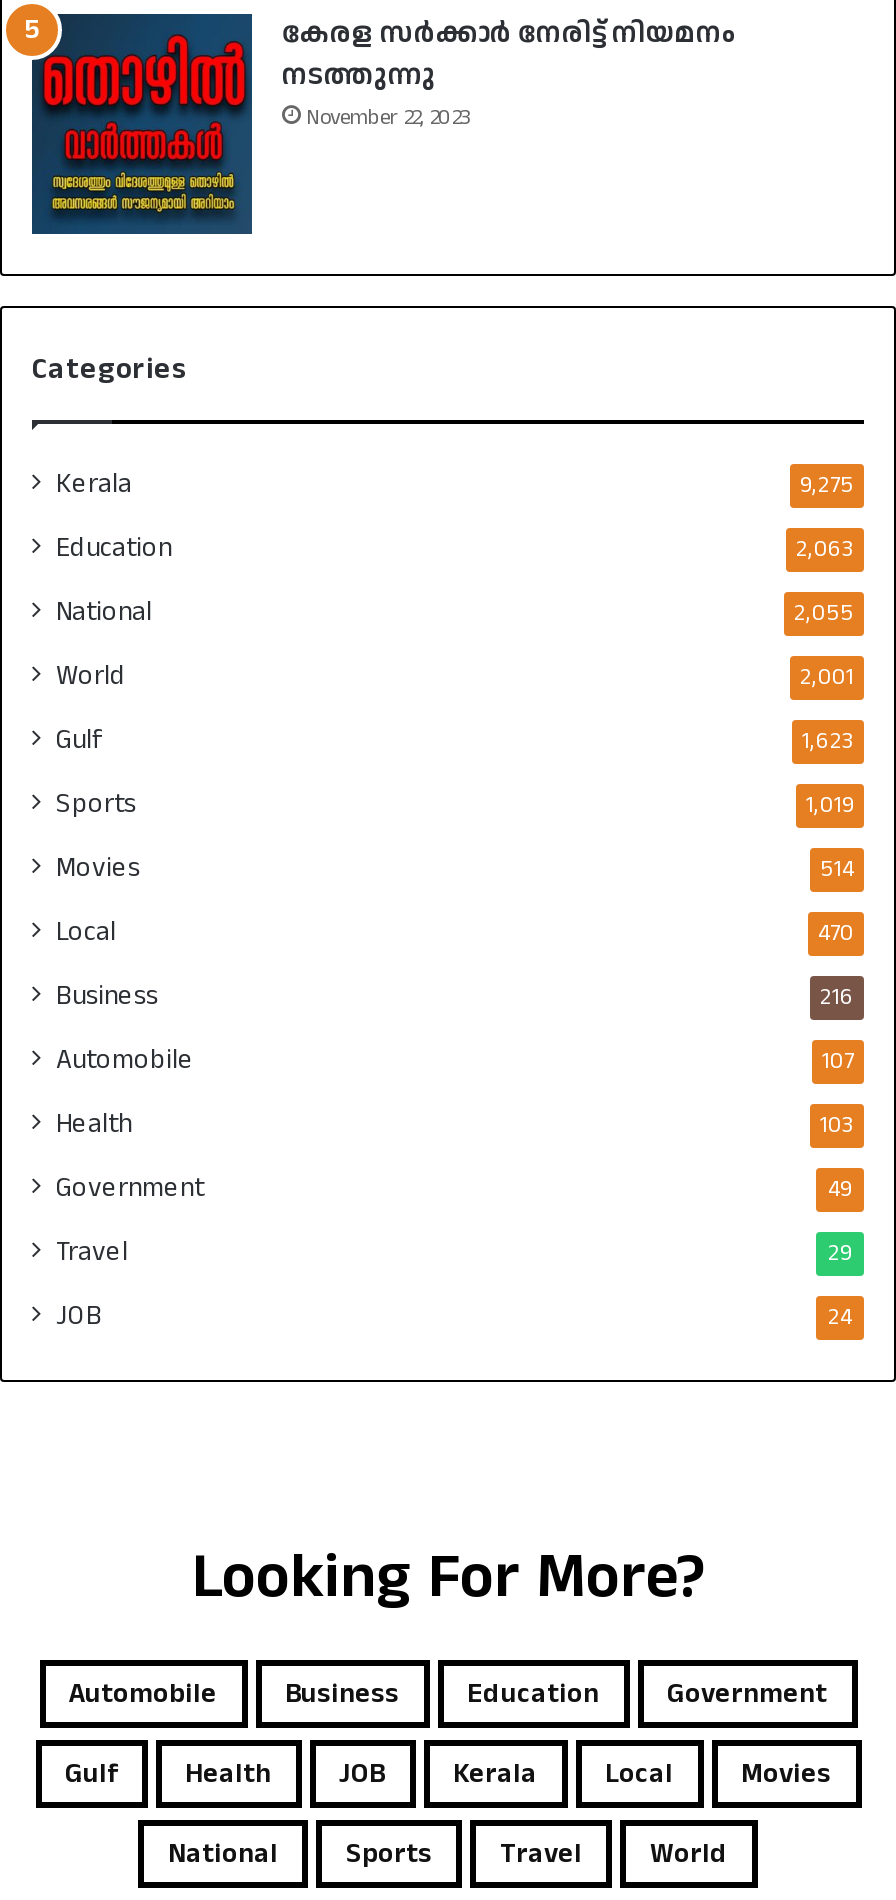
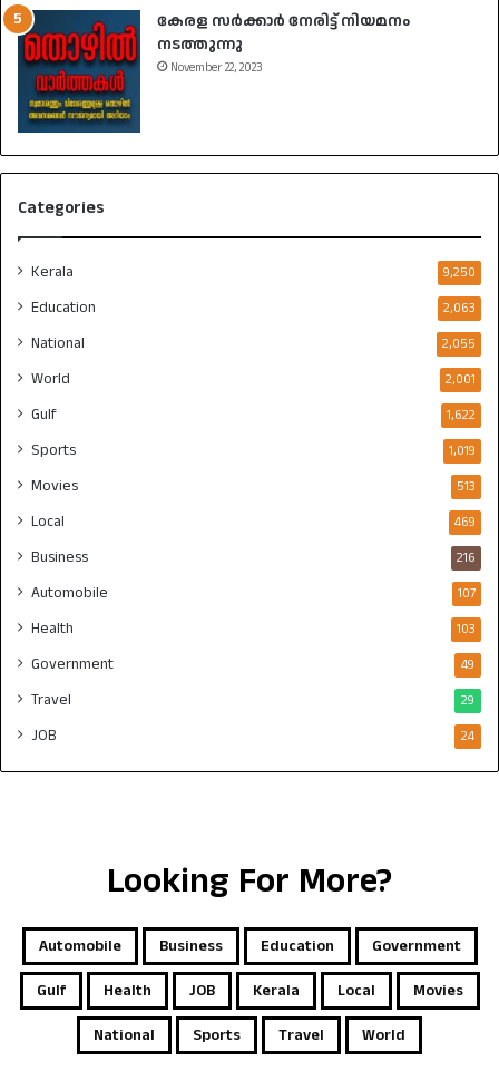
- 9,275
+ 9,250

- 1,623
+ 1,622

- 514
+ 513

- 470
+ 469
